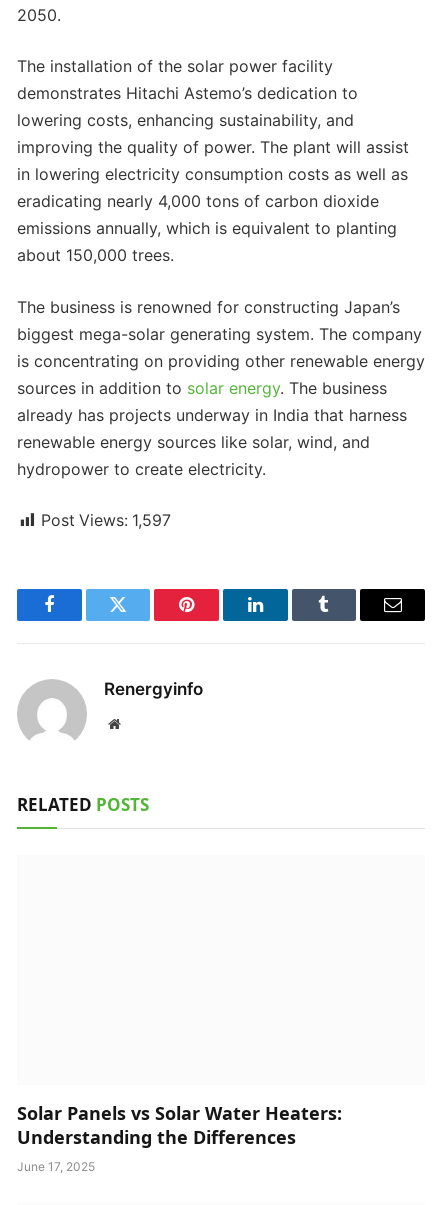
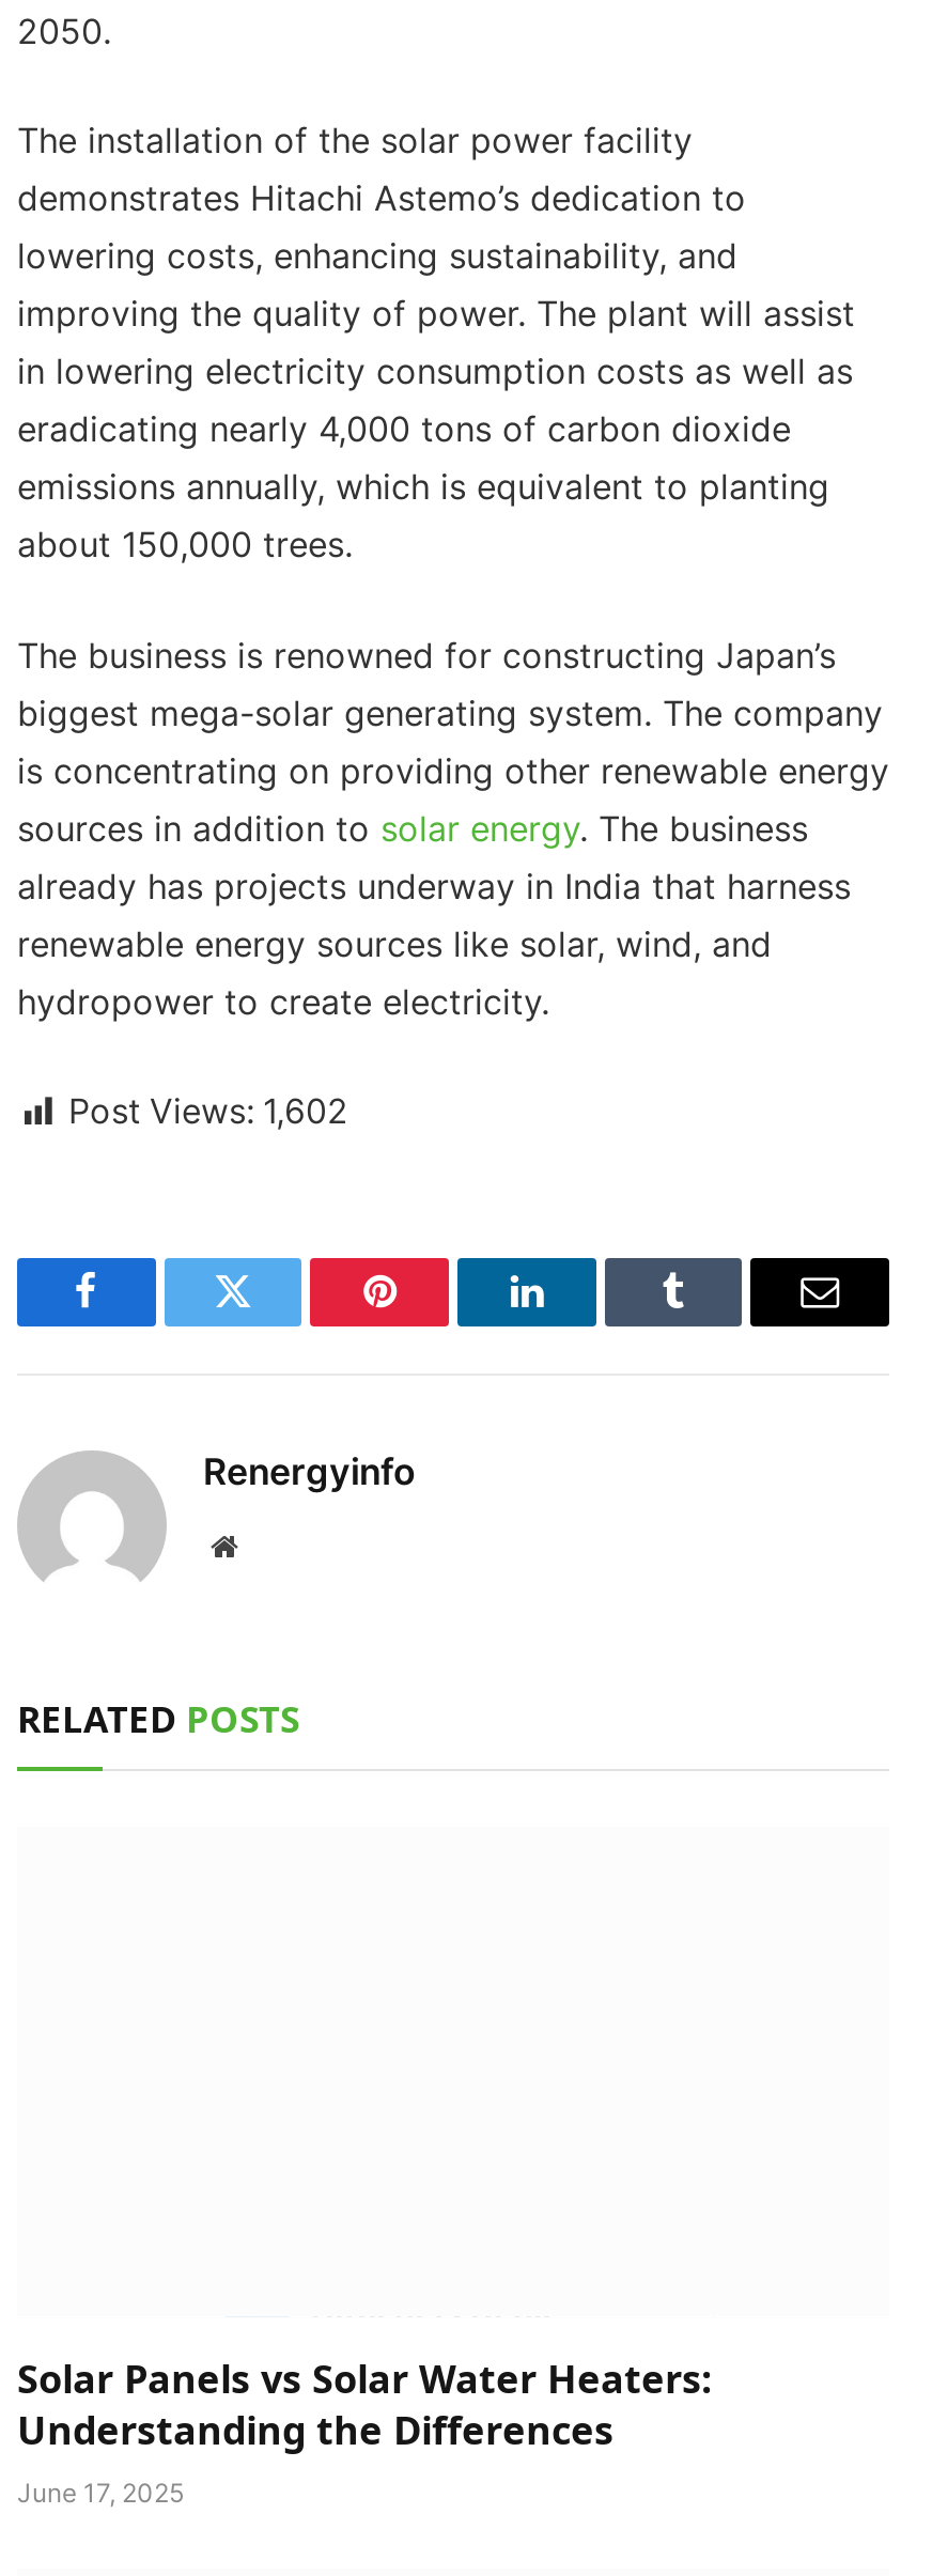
- Post Views: 1,597
+ Post Views: 1,602
